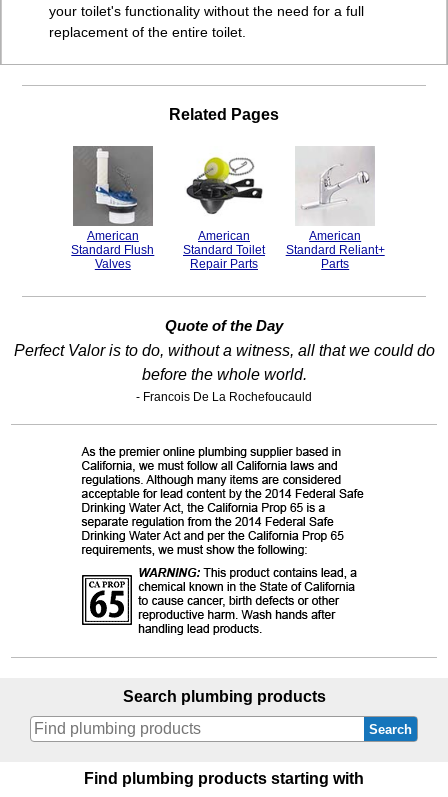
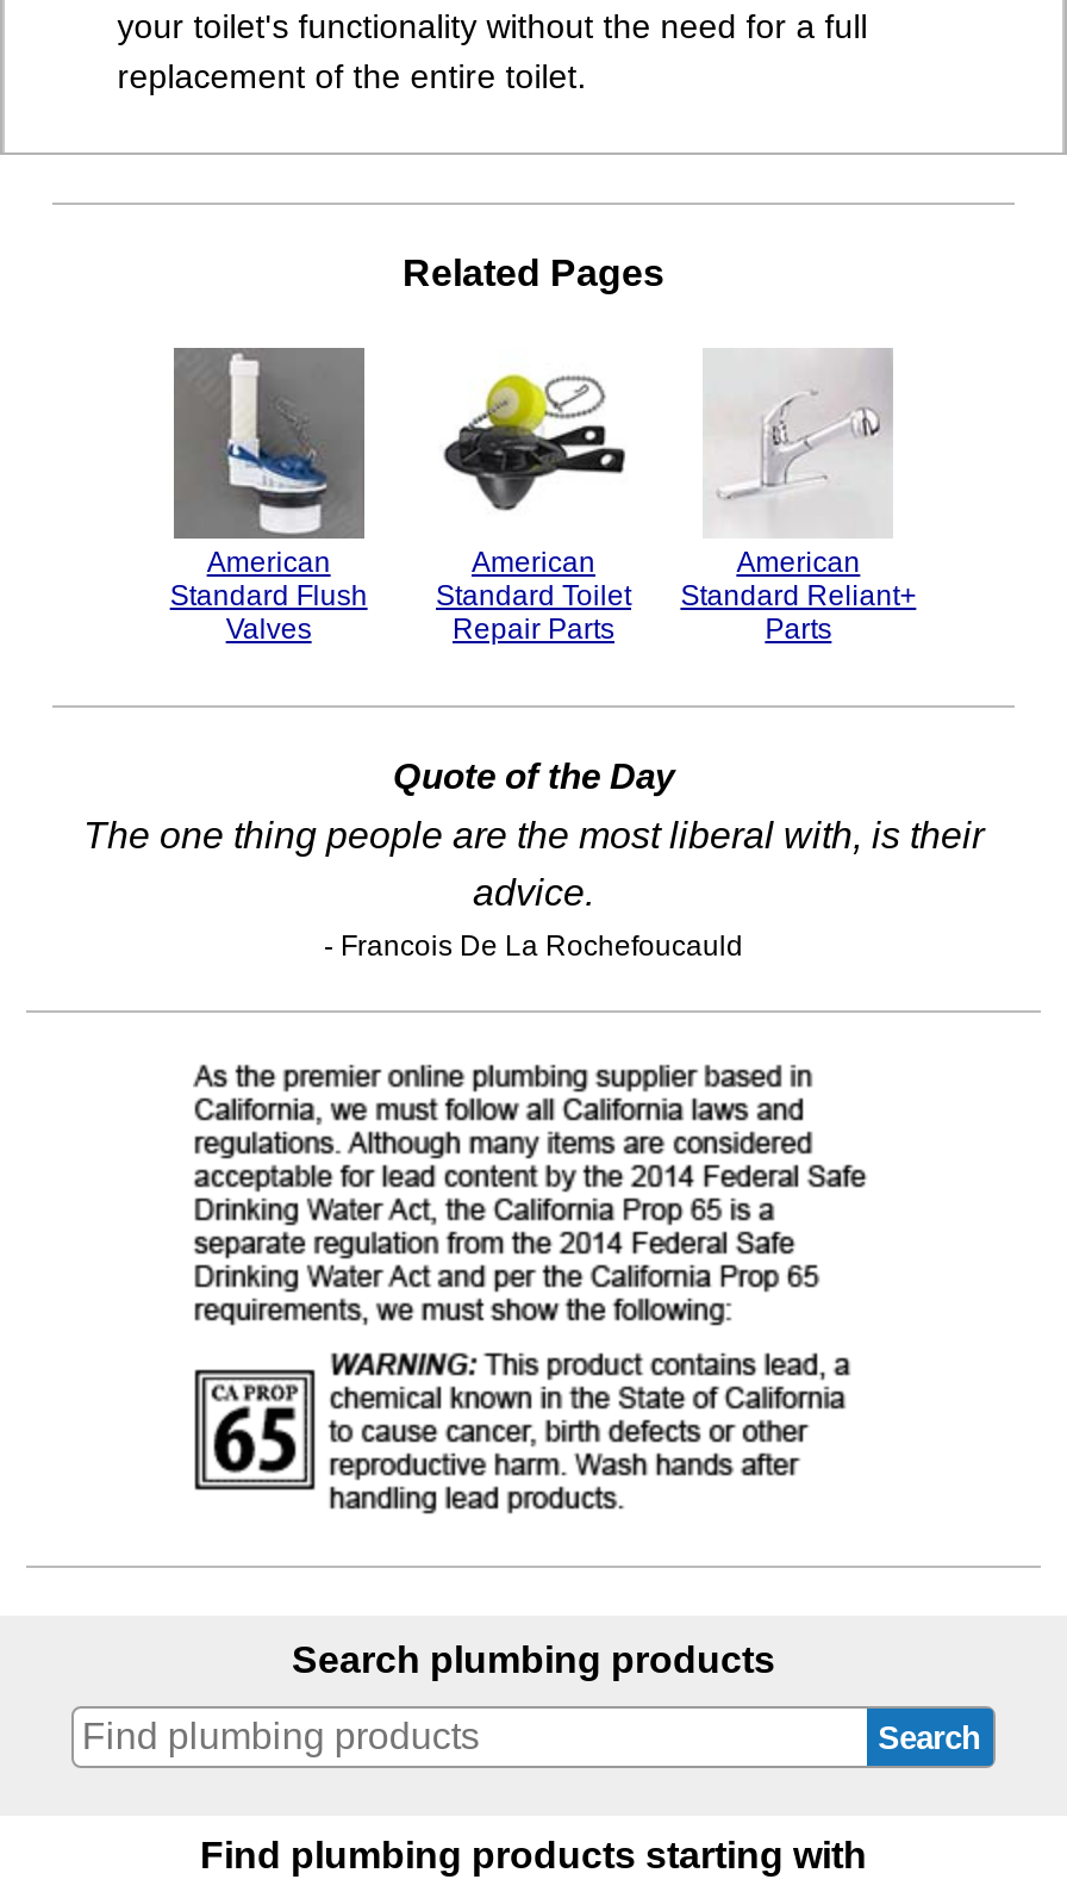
- Perfect Valor is to do, without a witness, all that we could do
- before the whole world.
+ The one thing people are the most liberal with, is their
+ advice.
